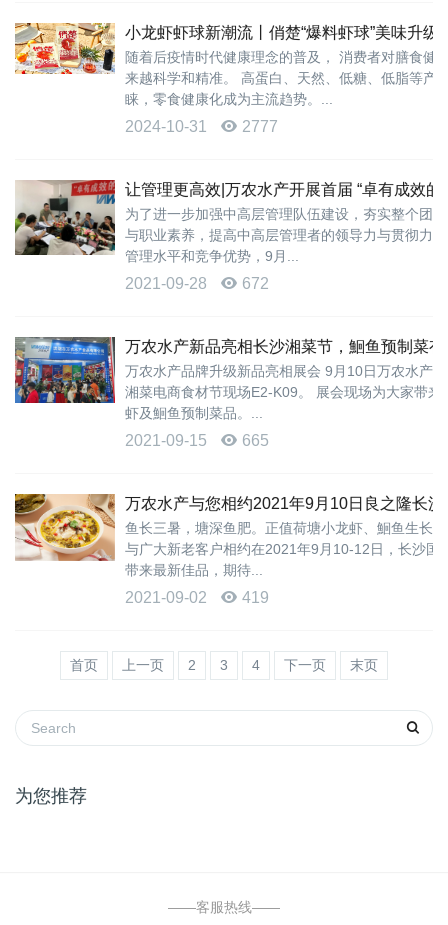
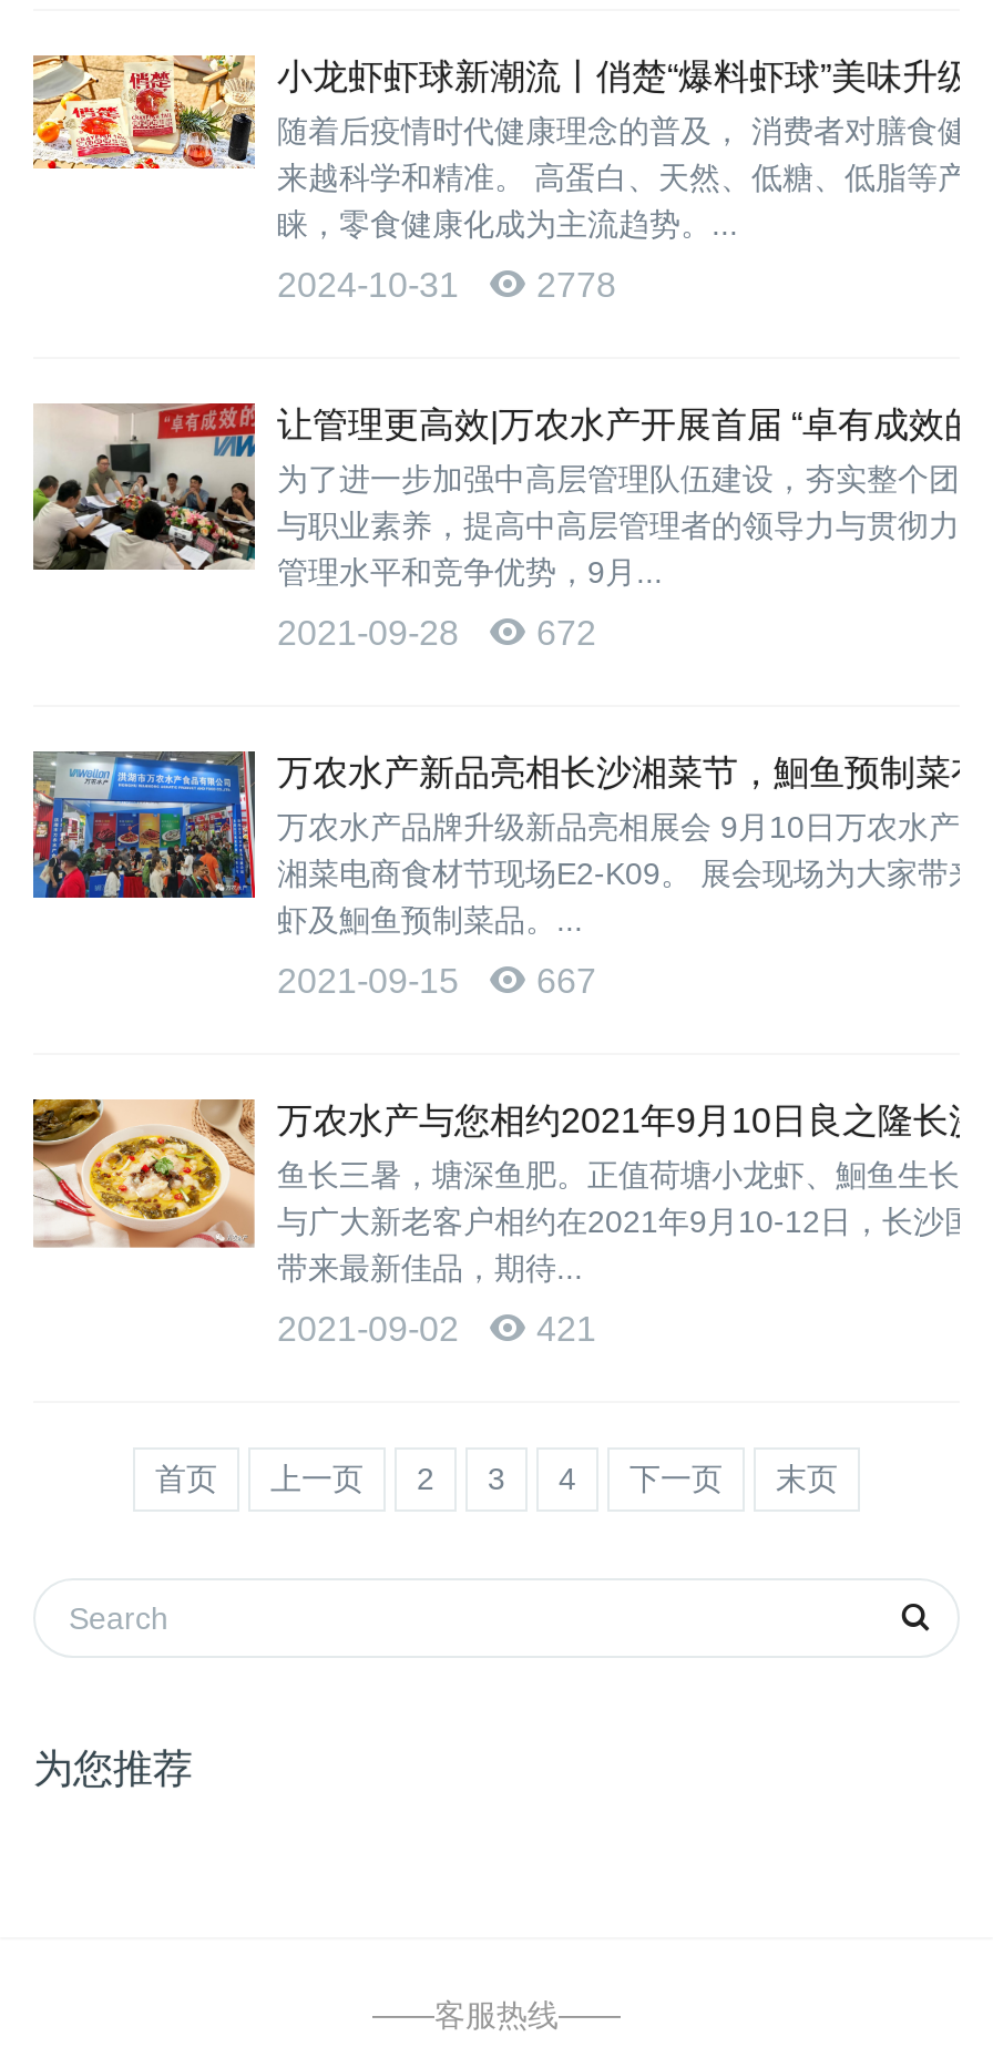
- 2777
+ 2778

- 665
+ 667

- 419
+ 421
